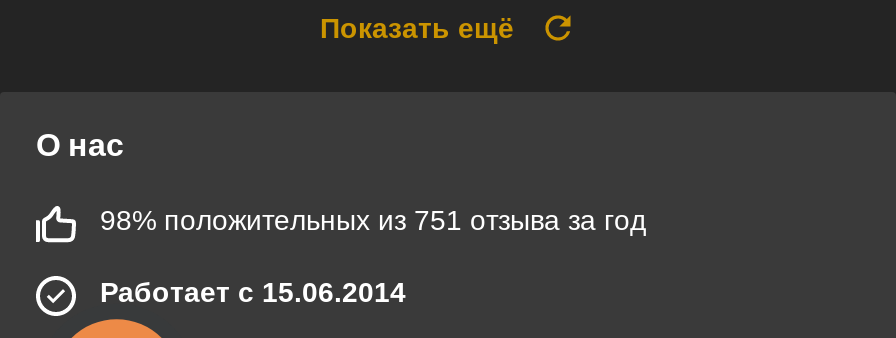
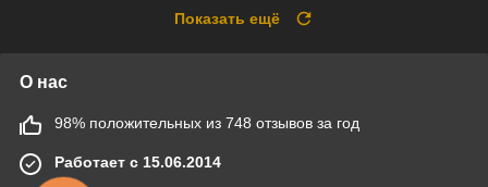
- 98% положительных из 751 отзыва за год
+ 98% положительных из 748 отзывов за год
